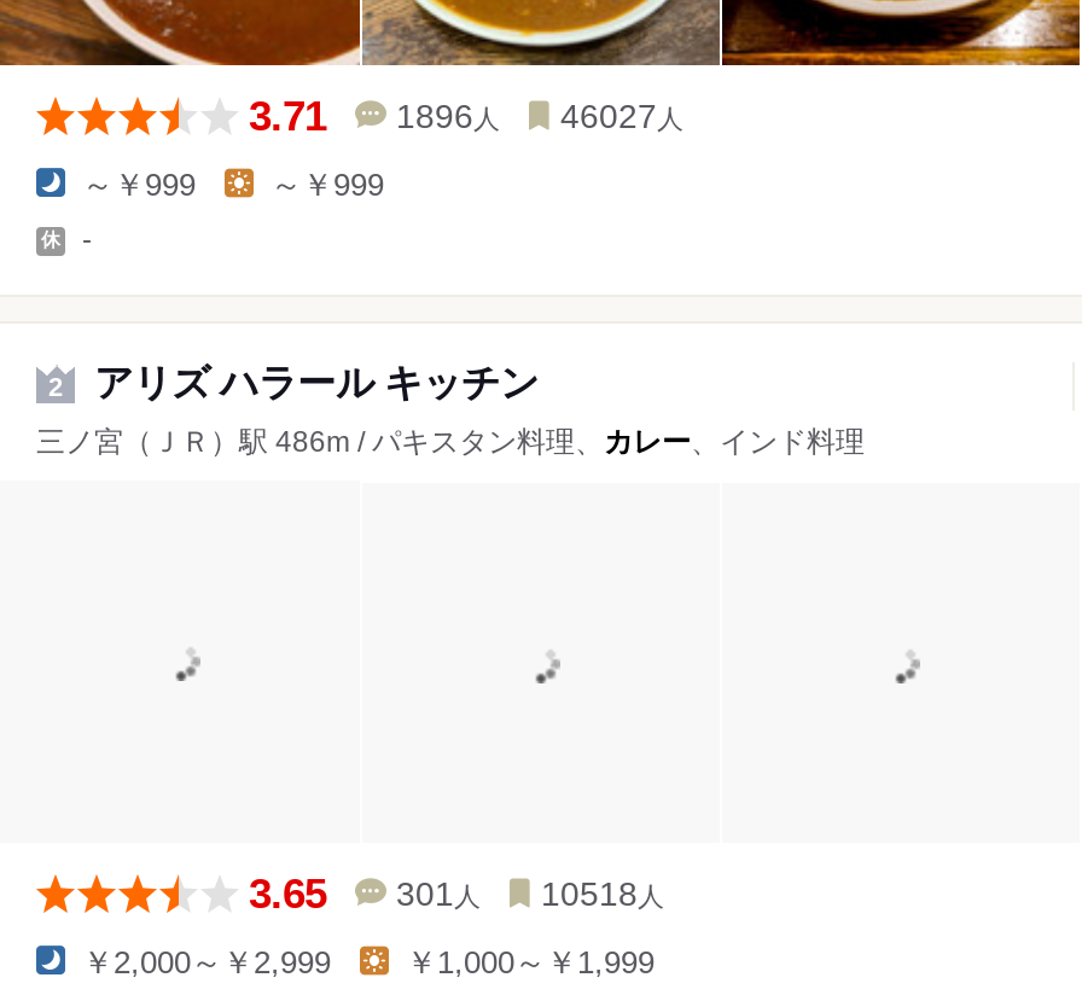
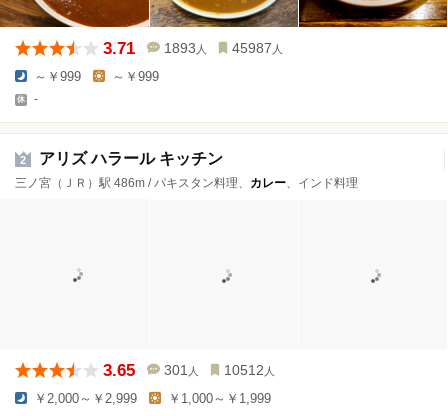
- 1896人
+ 1893人

- 46027人
+ 45987人

- 3.65 301人 10518人
+ 3.65 301人 10512人
